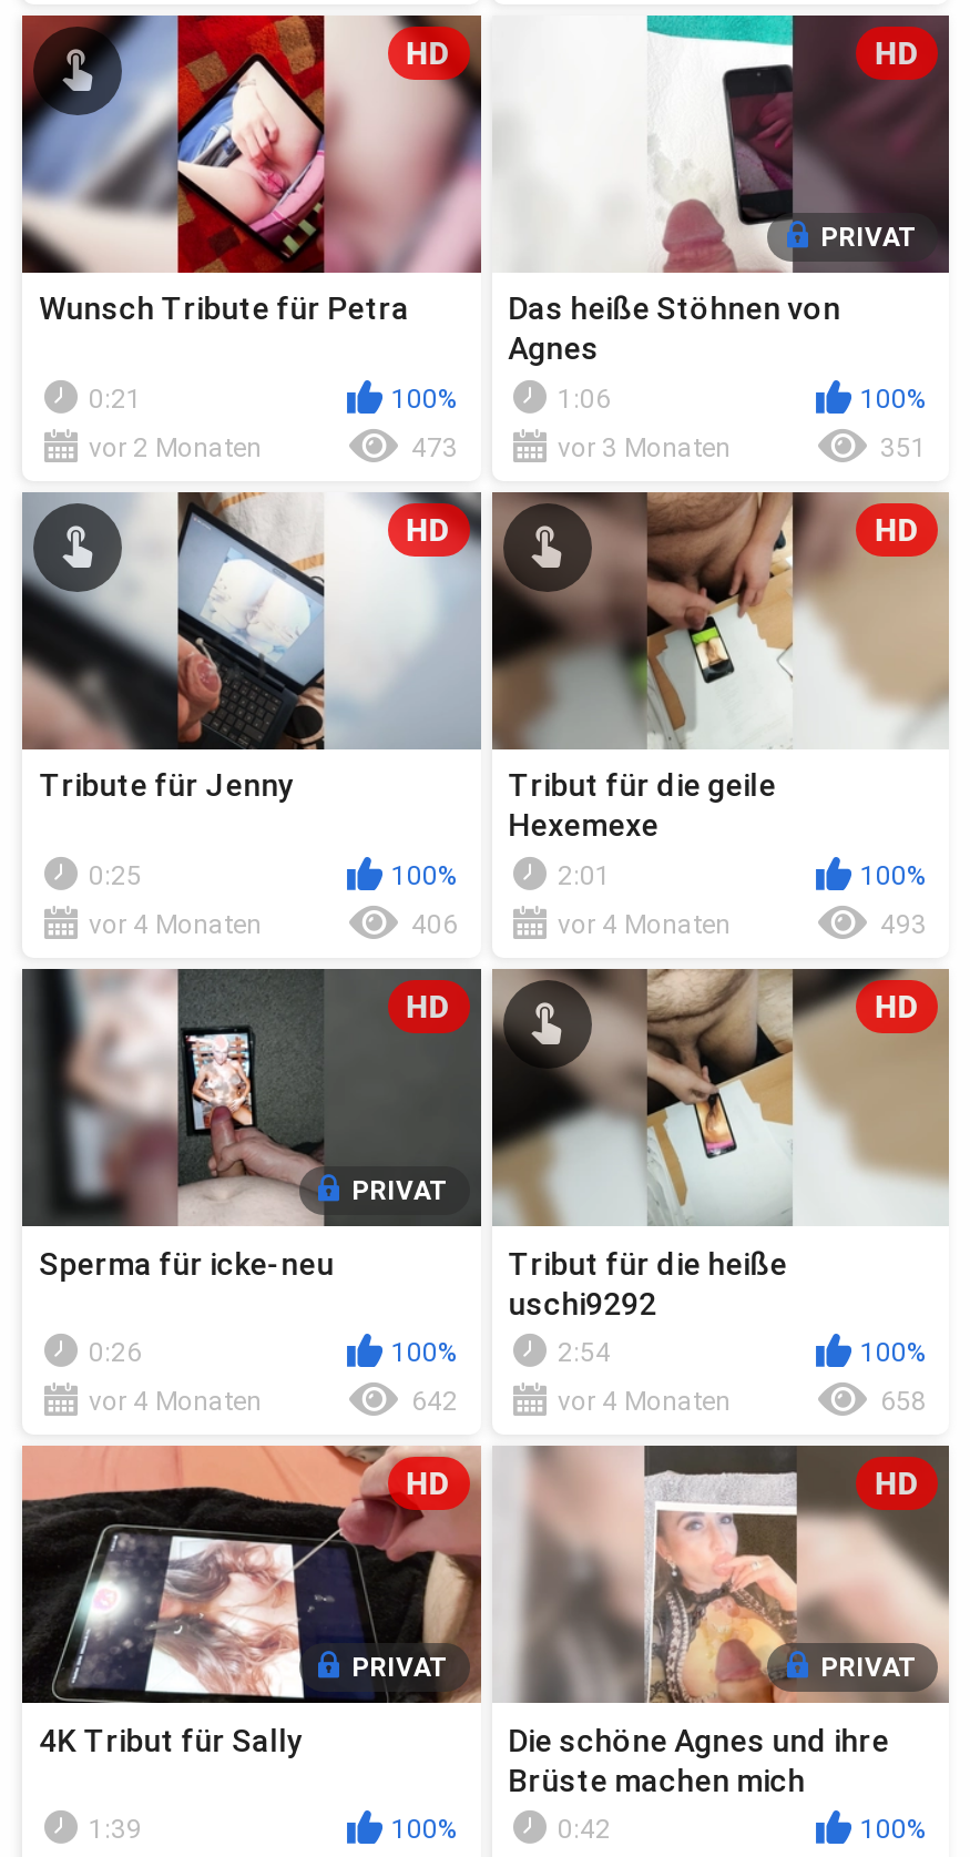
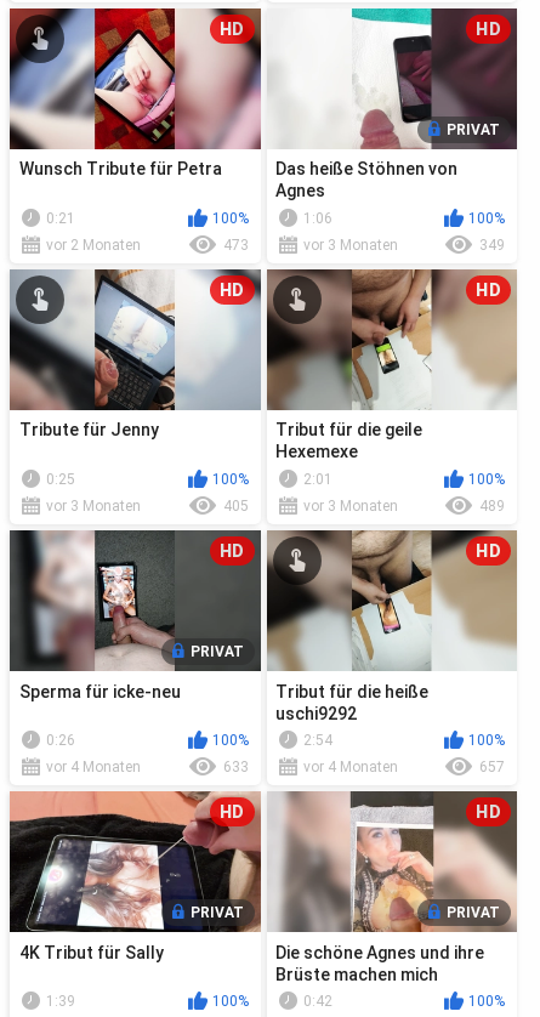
- 351
+ 349

- vor 4 Monaten
+ vor 3 Monaten

- 406
+ 405

- vor 4 Monaten
+ vor 3 Monaten

- 493
+ 489

- 642
+ 633

- 658
+ 657
